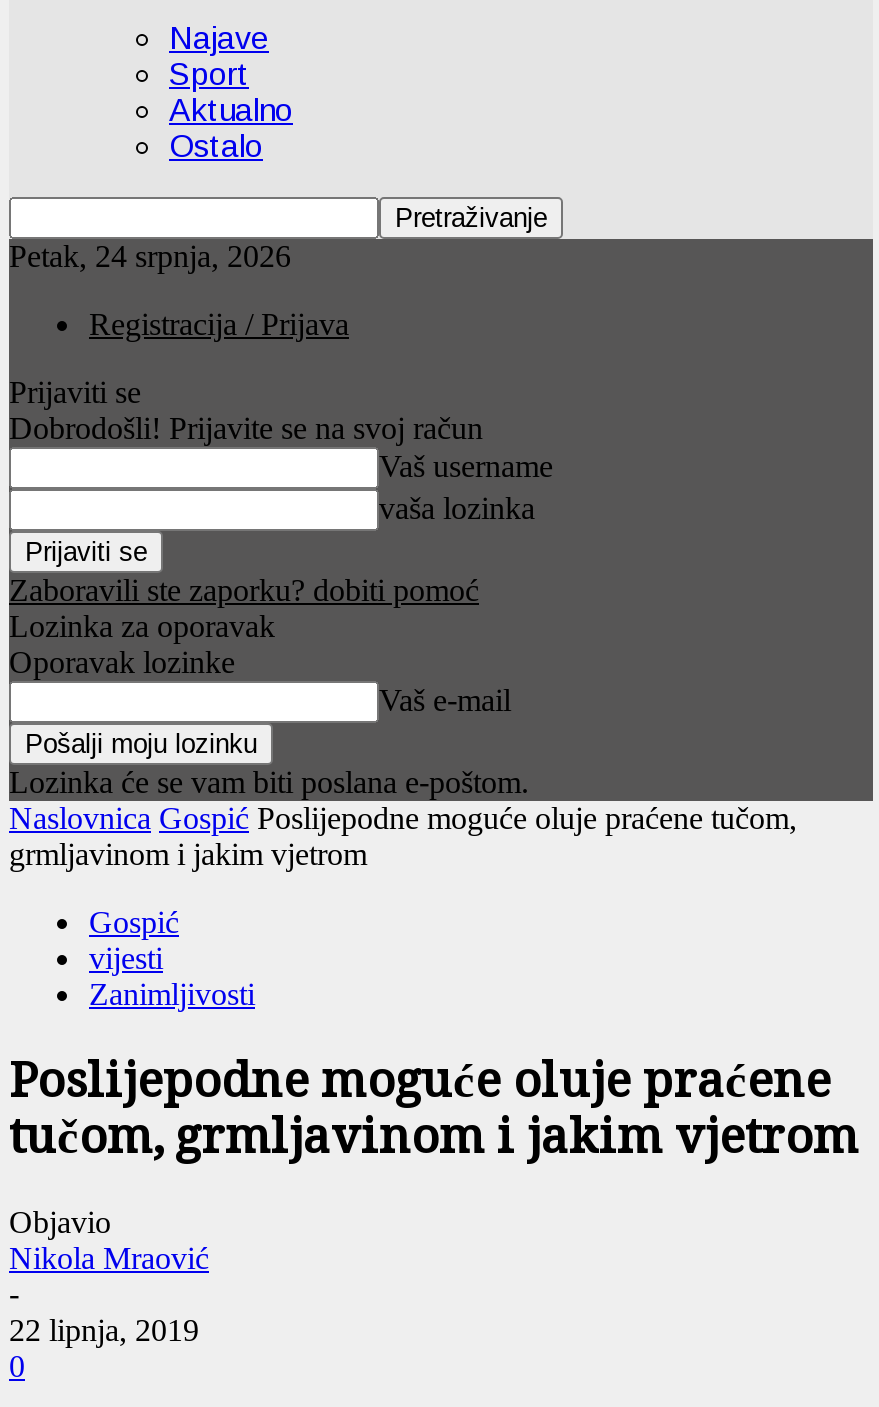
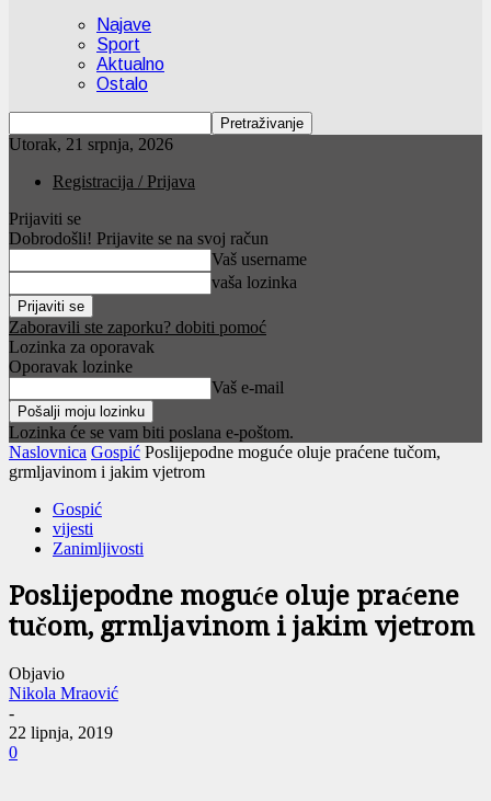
- Petak, 24 srpnja, 2026
+ Utorak, 21 srpnja, 2026
